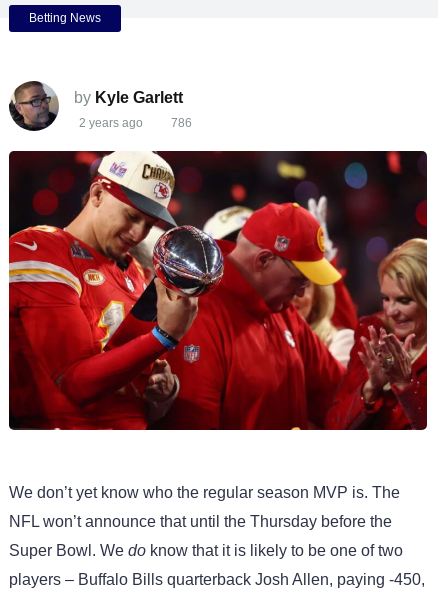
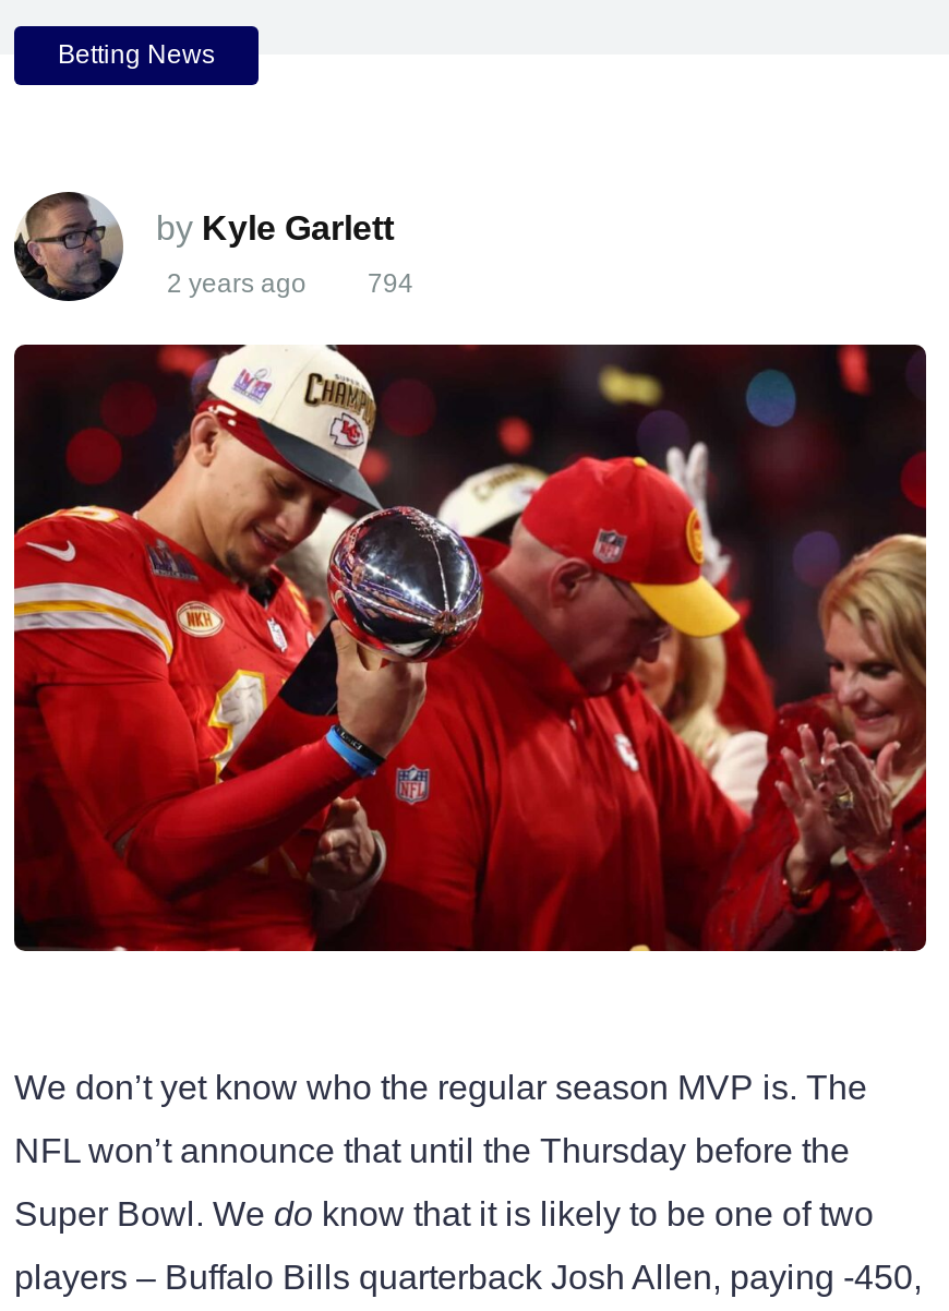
- 786
+ 794
